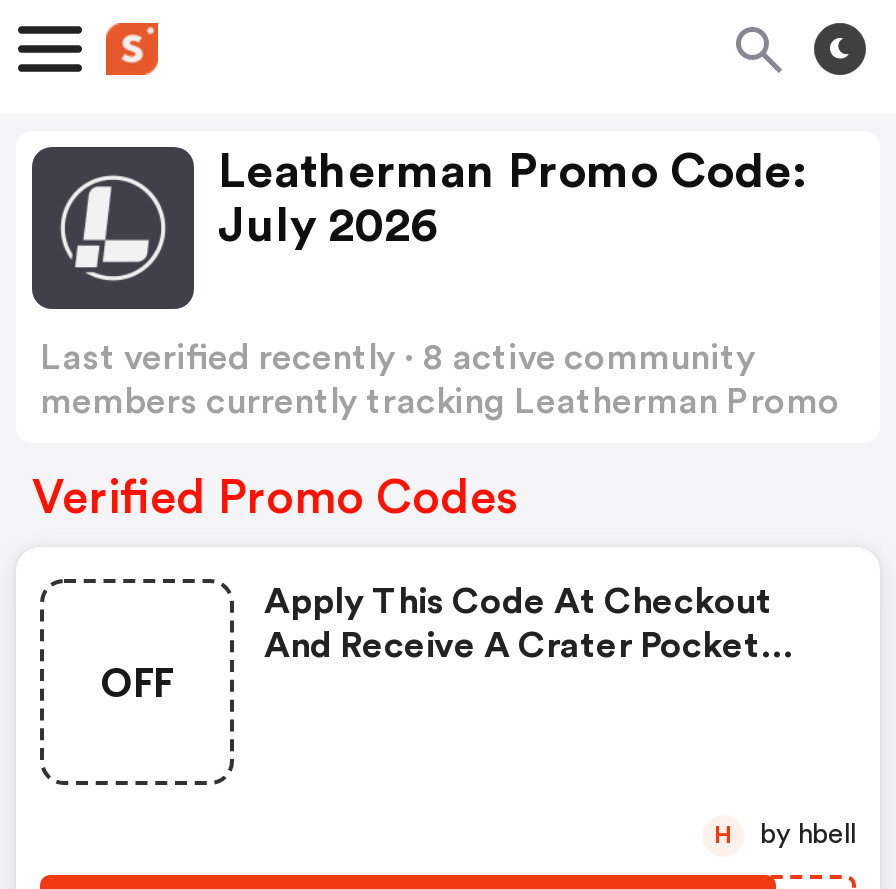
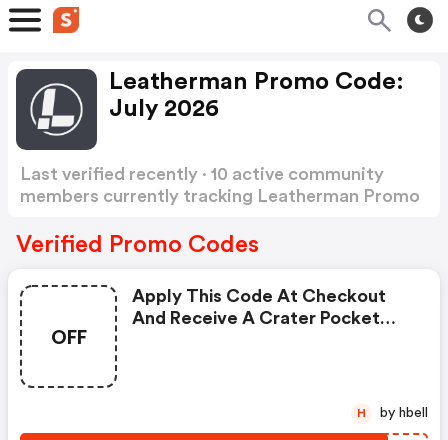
- Last verified recently · 8 active community
+ Last verified recently · 10 active community
